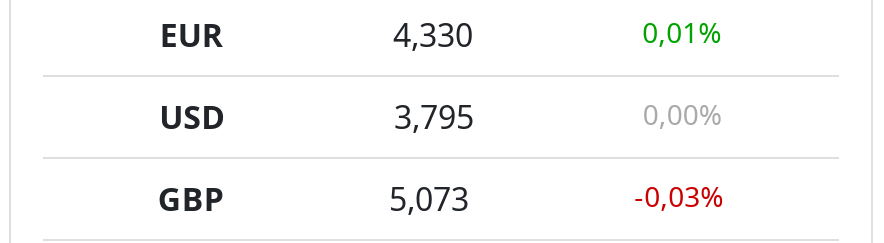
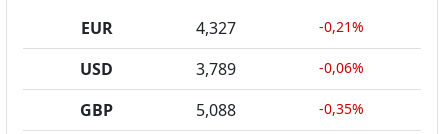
- 4,330
+ 4,327

- 0,01%
+ -0,21%

- 3,795
+ 3,789

- 0,00%
+ -0,06%

- 5,073
+ 5,088

- -0,03%
+ -0,35%
